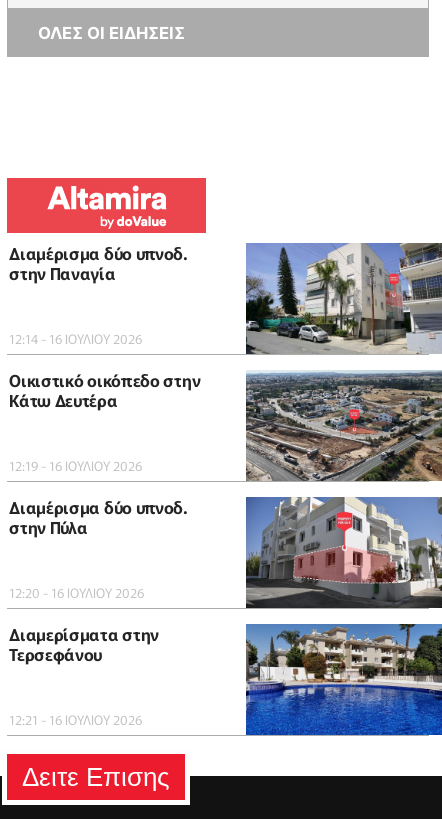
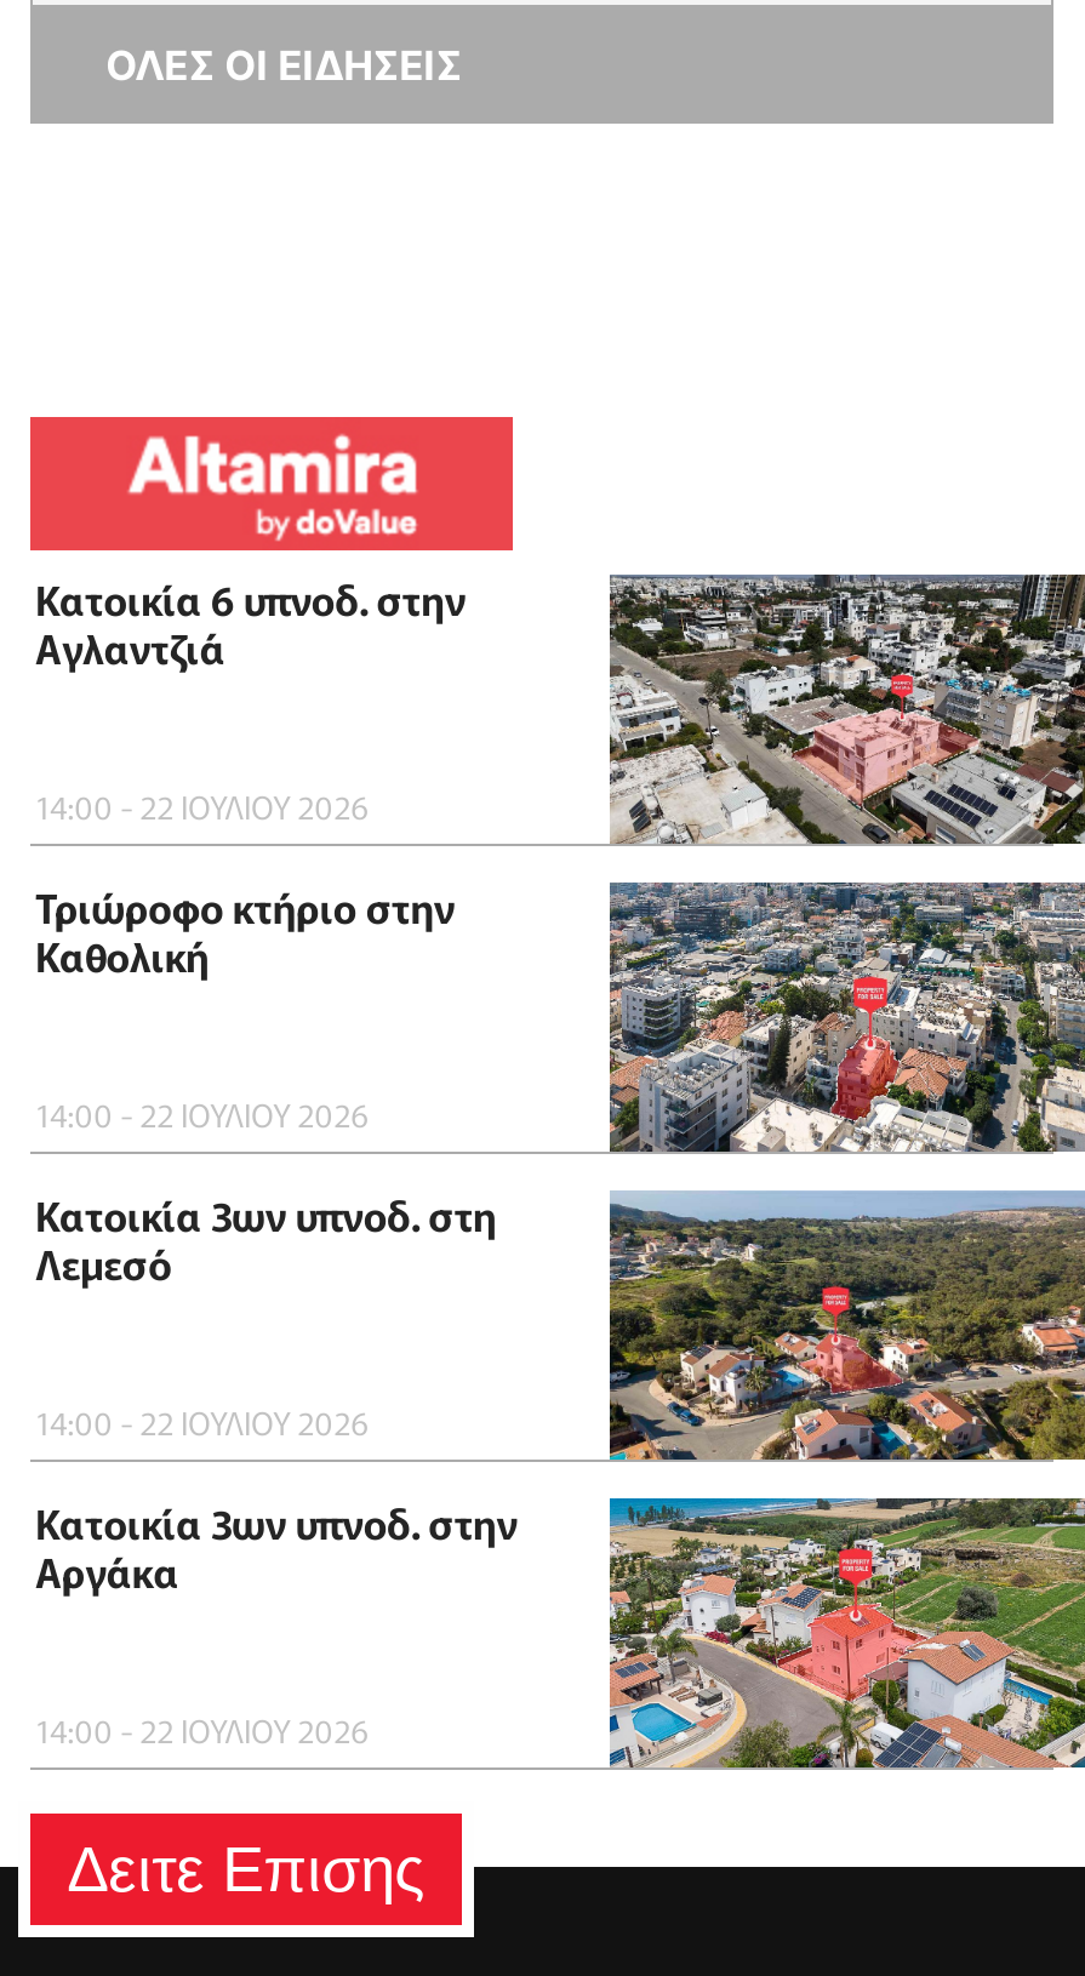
- Διαμέρισμα δύο υπνοδ.
- στην Παναγία
+ Κατοικία 6 υπνοδ. στην
+ Αγλαντζιά

- [image]
+ [image]

- 12:14 - 16 ΙΟΥΛΙΟΥ 2026
+ 14:00 - 22 ΙΟΥΛΙΟΥ 2026

- Οικιστικό οικόπεδο στην
- Κάτω Δευτέρα
+ Τριώροφο κτήριο στην
+ Καθολική

- [image]
+ [image]

- 12:19 - 16 ΙΟΥΛΙΟΥ 2026
+ 14:00 - 22 ΙΟΥΛΙΟΥ 2026

- Διαμέρισμα δύο υπνοδ.
- στην Πύλα
+ Κατοικία 3ων υπνοδ. στη
+ Λεμεσό

- [image]
+ [image]

- 12:20 - 16 ΙΟΥΛΙΟΥ 2026
+ 14:00 - 22 ΙΟΥΛΙΟΥ 2026

- Διαμερίσματα στην
- Τερσεφάνου
+ Κατοικία 3ων υπνοδ. στην
+ Αργάκα

- [image]
+ [image]

- 12:21 - 16 ΙΟΥΛΙΟΥ 2026
+ 14:00 - 22 ΙΟΥΛΙΟΥ 2026
